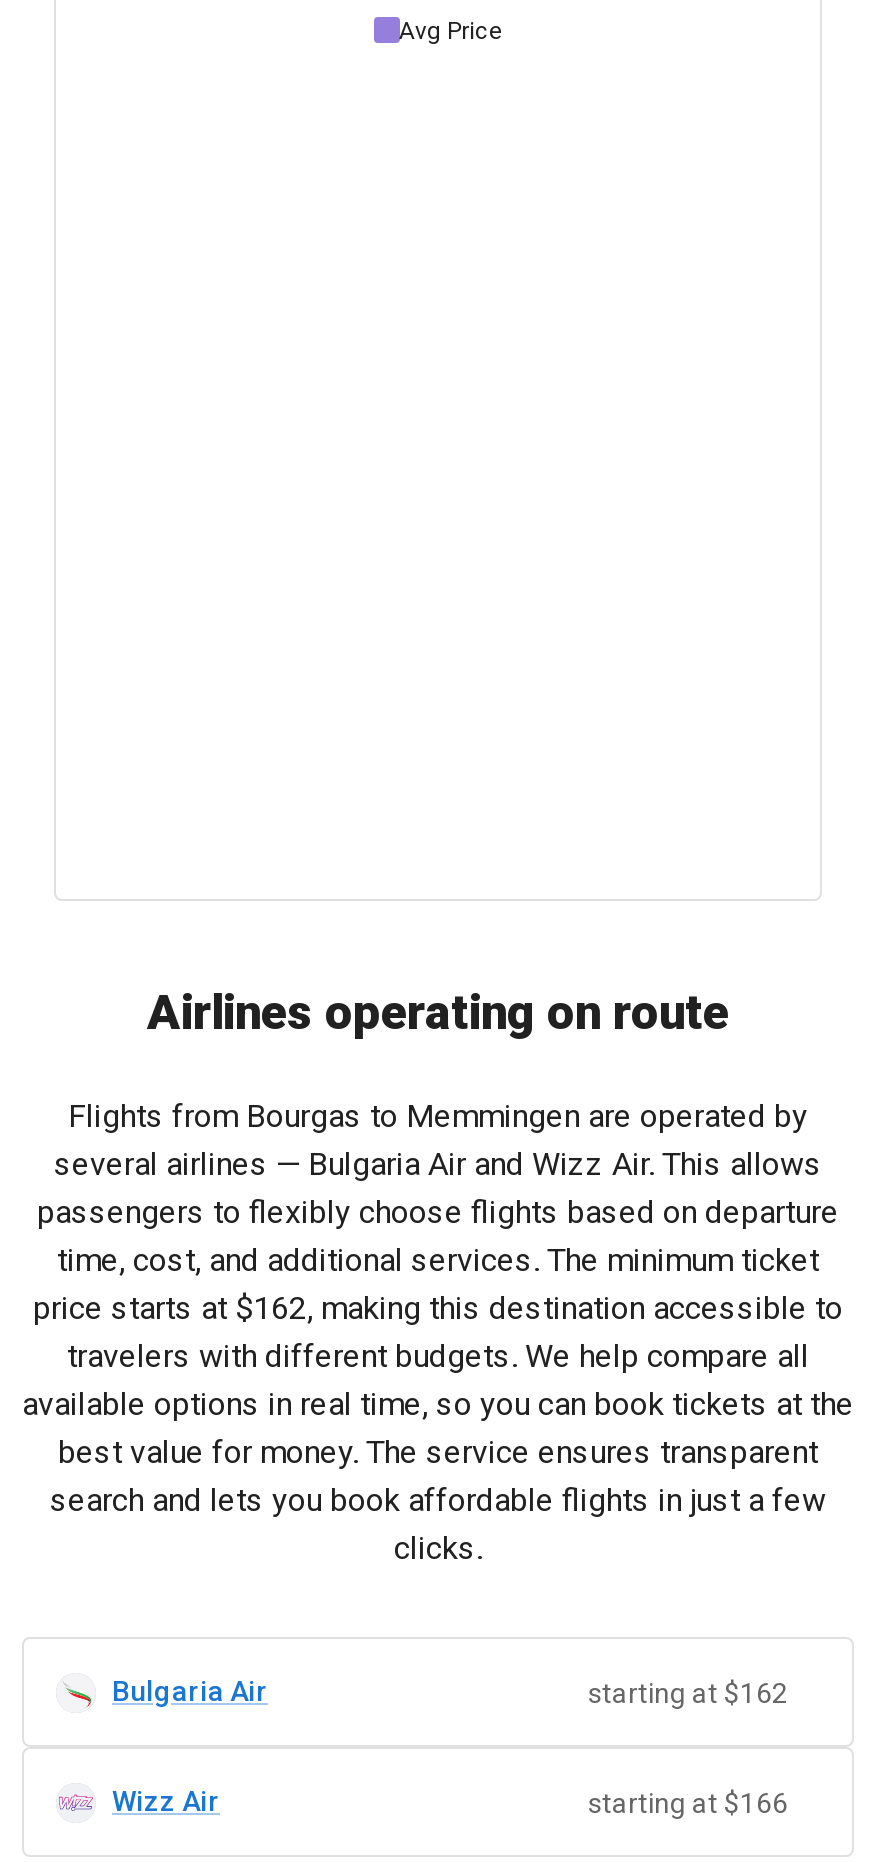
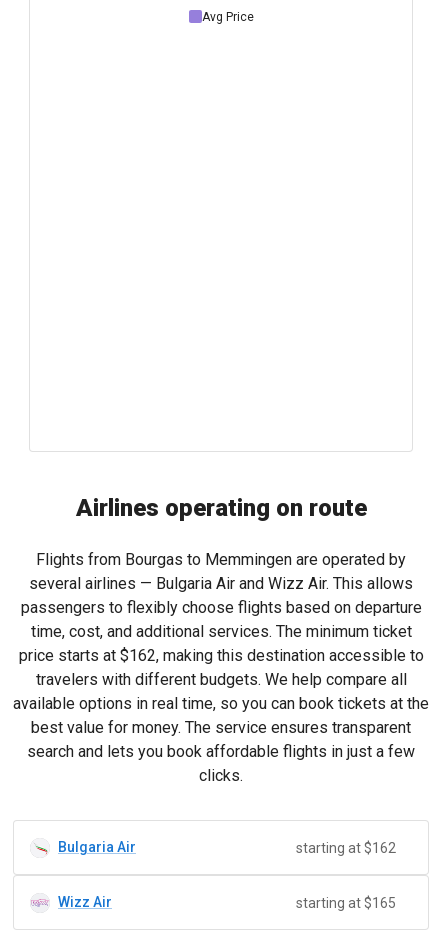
- starting at $166
+ starting at $165
